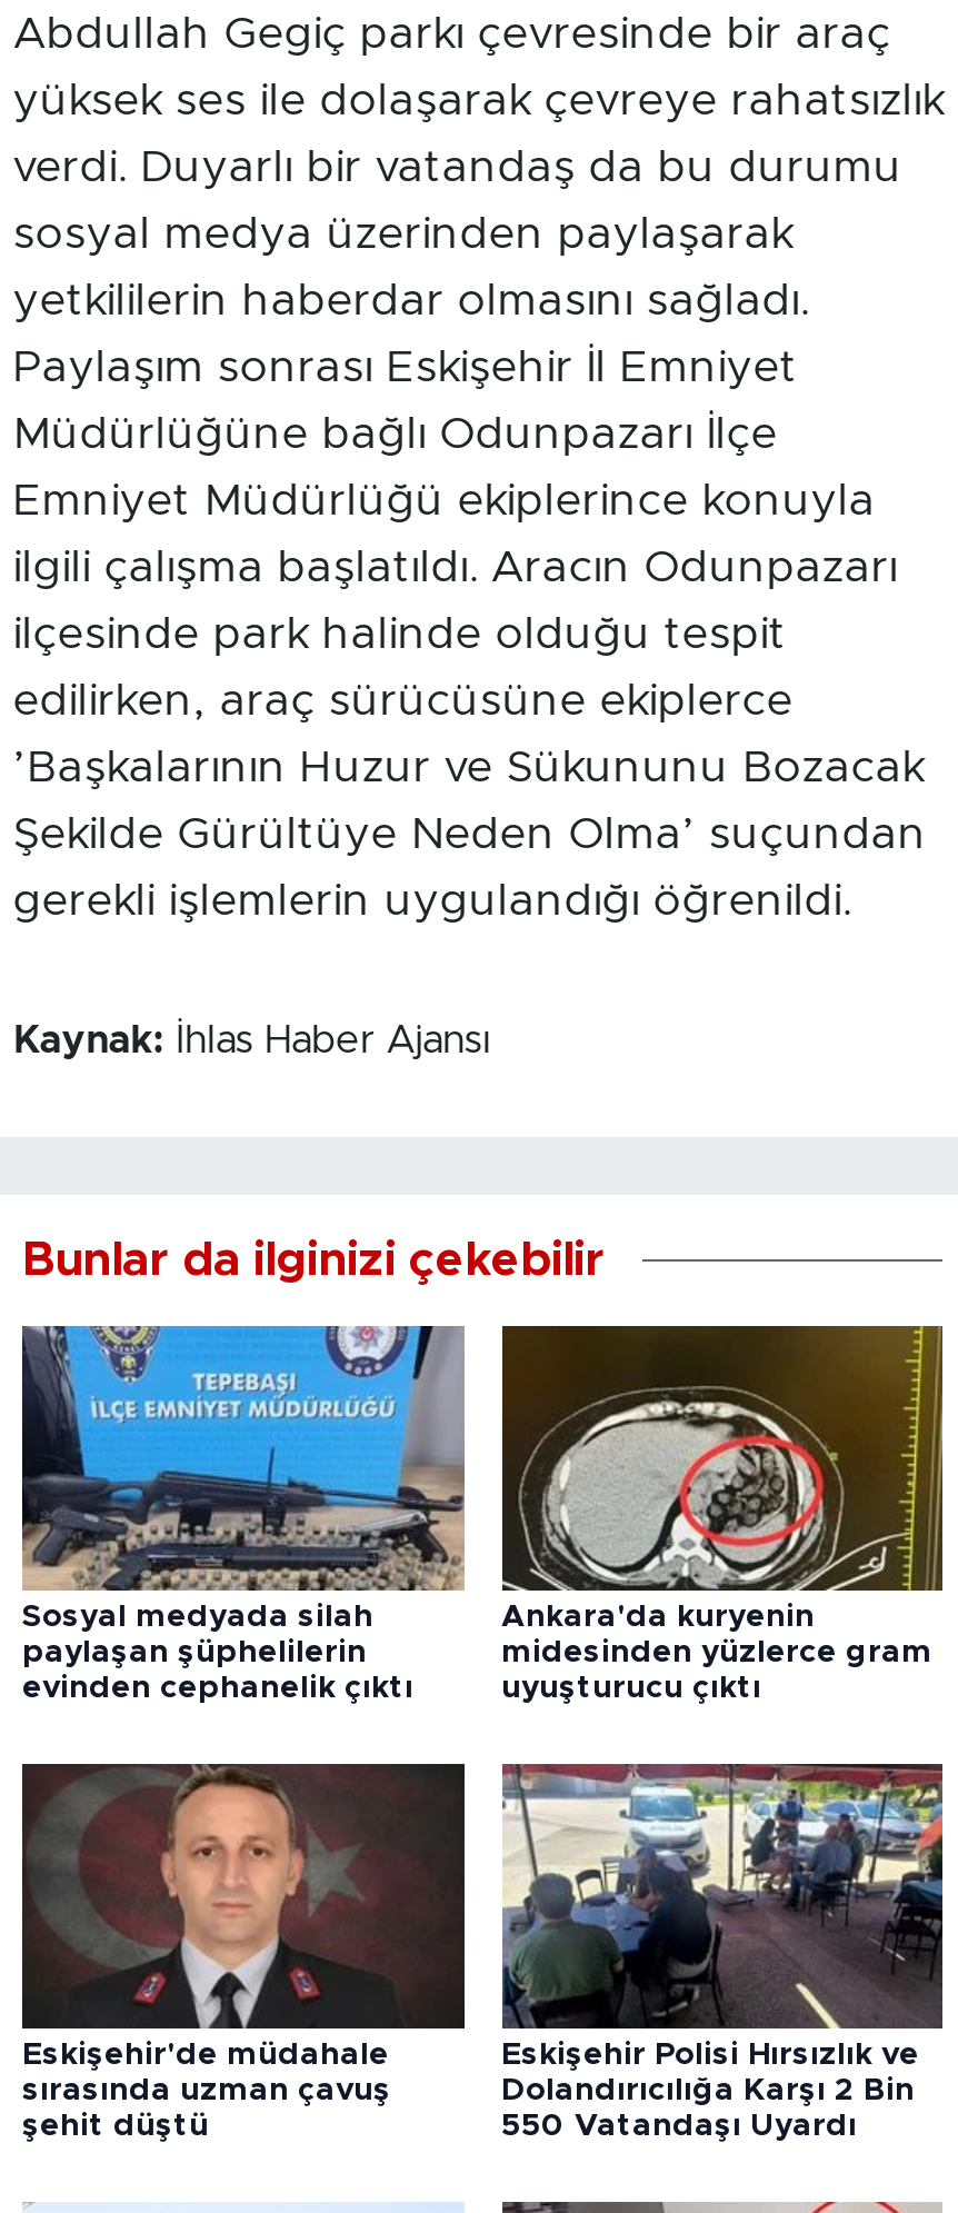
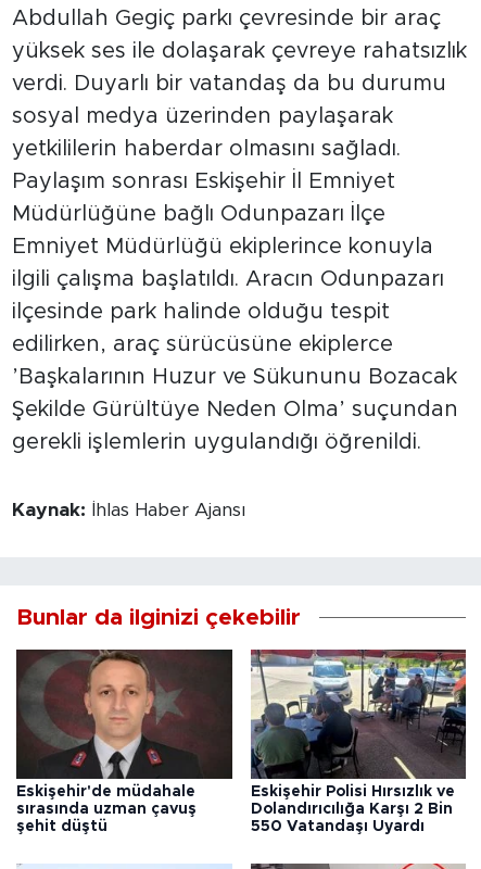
- [image]
- Sosyal medyada silah
- paylaşan şüphelilerin
- evinden cephanelik çıktı

- [image]
- Ankara'da kuryenin
- midesinden yüzlerce gram
- uyuşturucu çıktı
